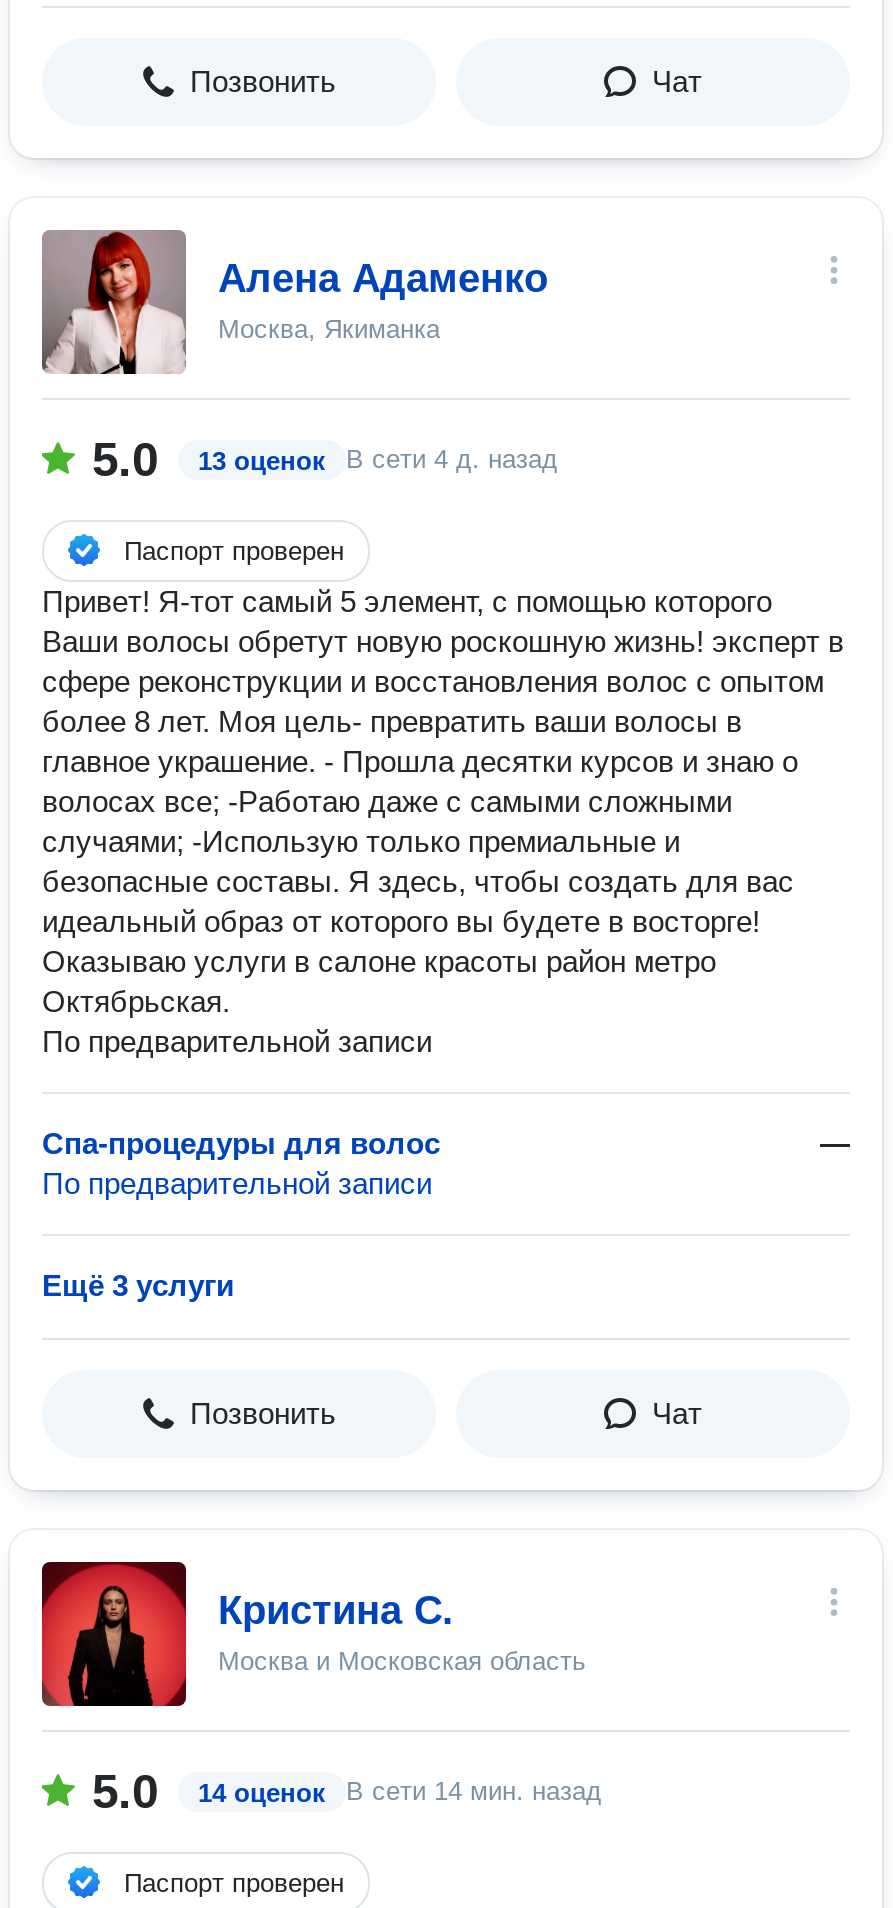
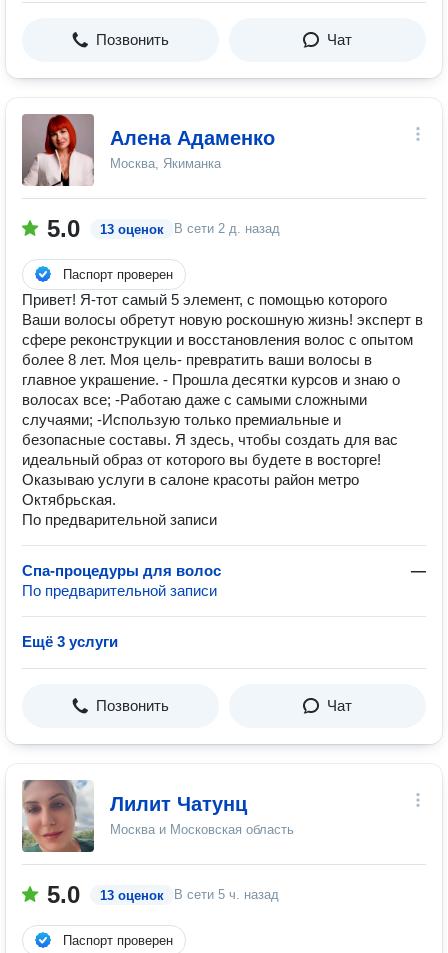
- 5.0 13 оценок В сети 4 д. назад
+ 5.0 13 оценок В сети 2 д. назад

- [image]
- Кристина С.
+ [image]
+ Лилит Чатунц

- 14 оценок
+ 13 оценок

- В сети 14 мин. назад
+ В сети 5 ч. назад
